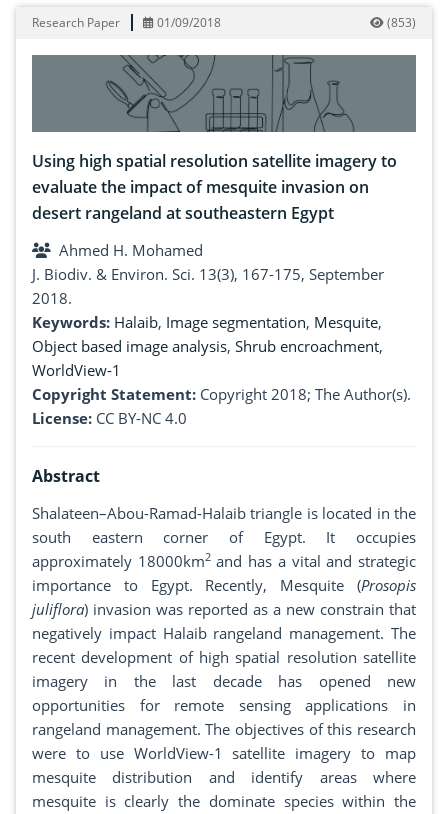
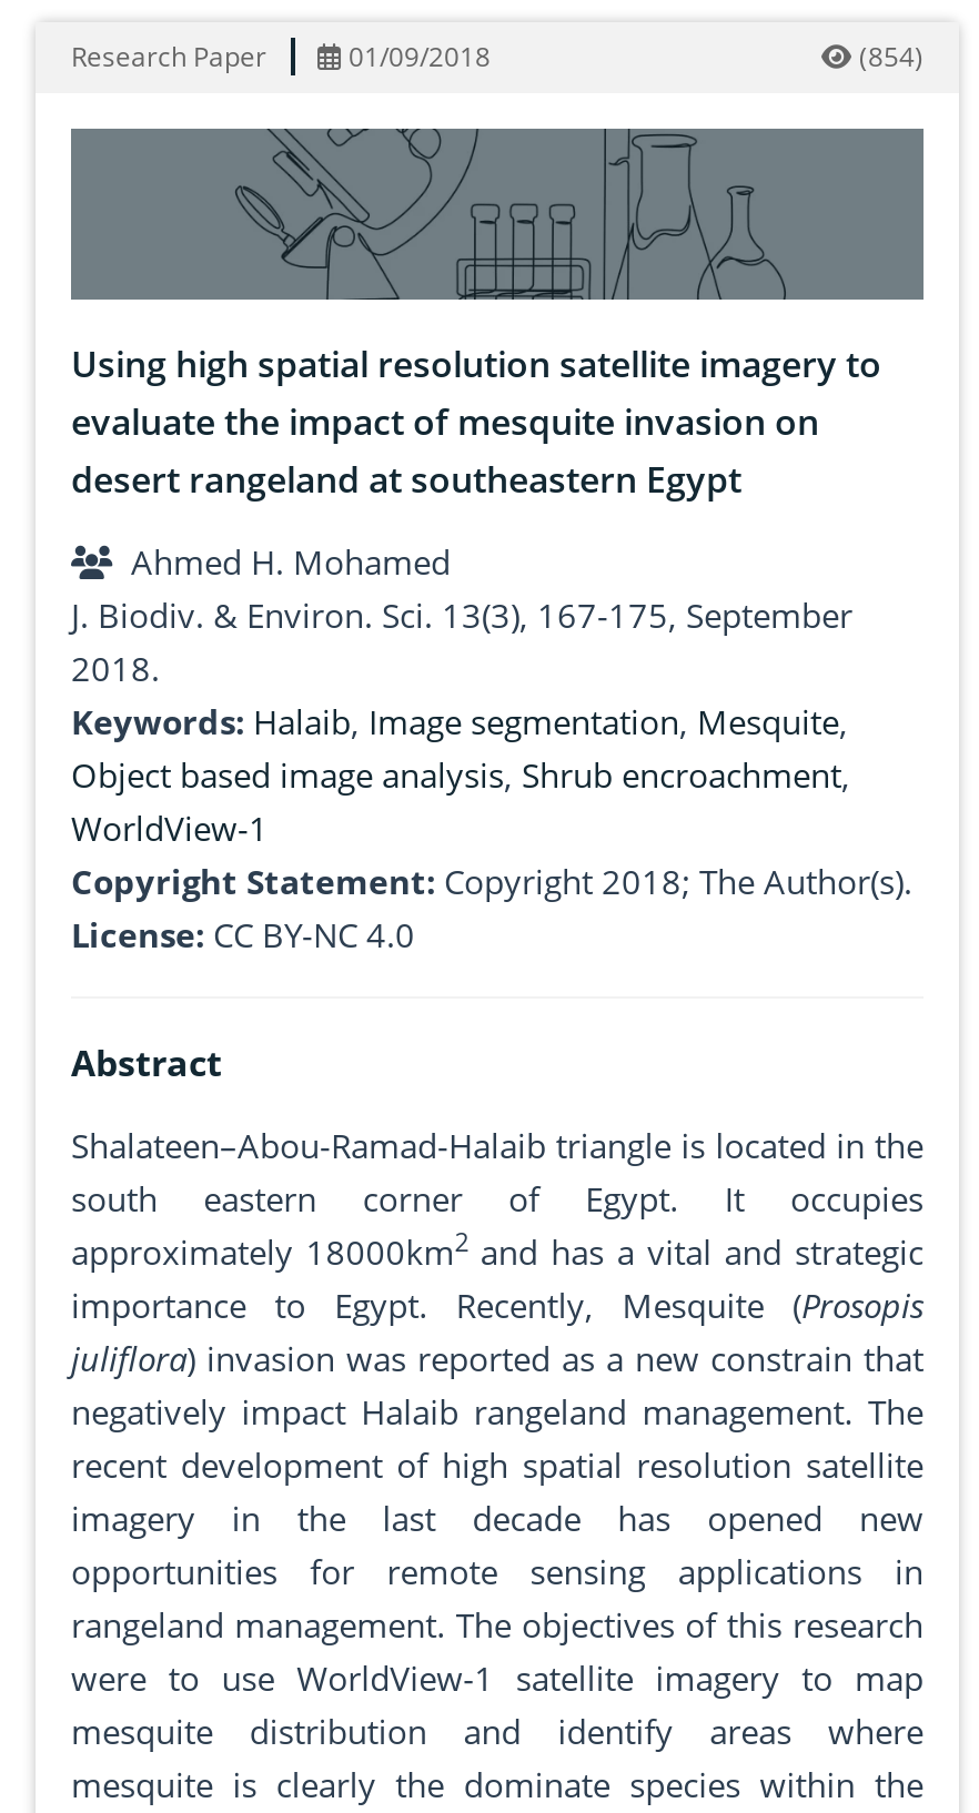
- (853)
+ (854)
